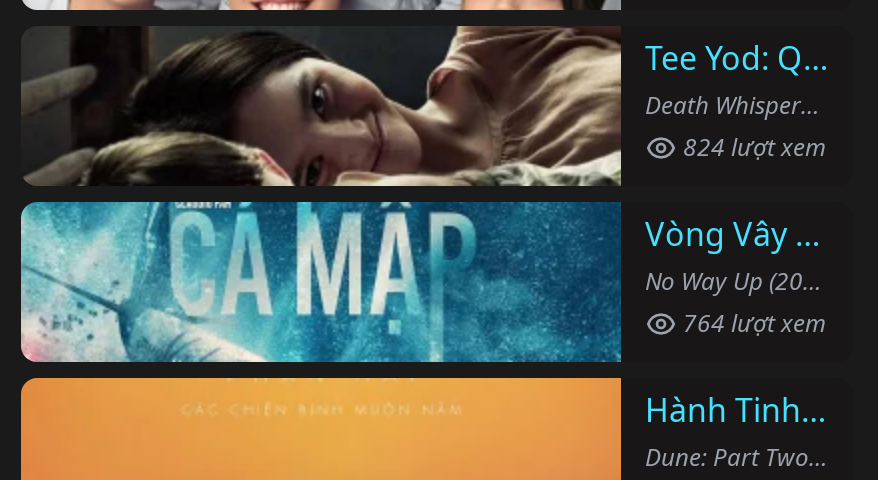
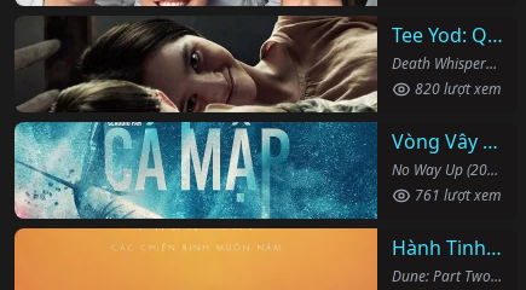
- 824 lượt xem
+ 820 lượt xem

- 764 lượt xem
+ 761 lượt xem
